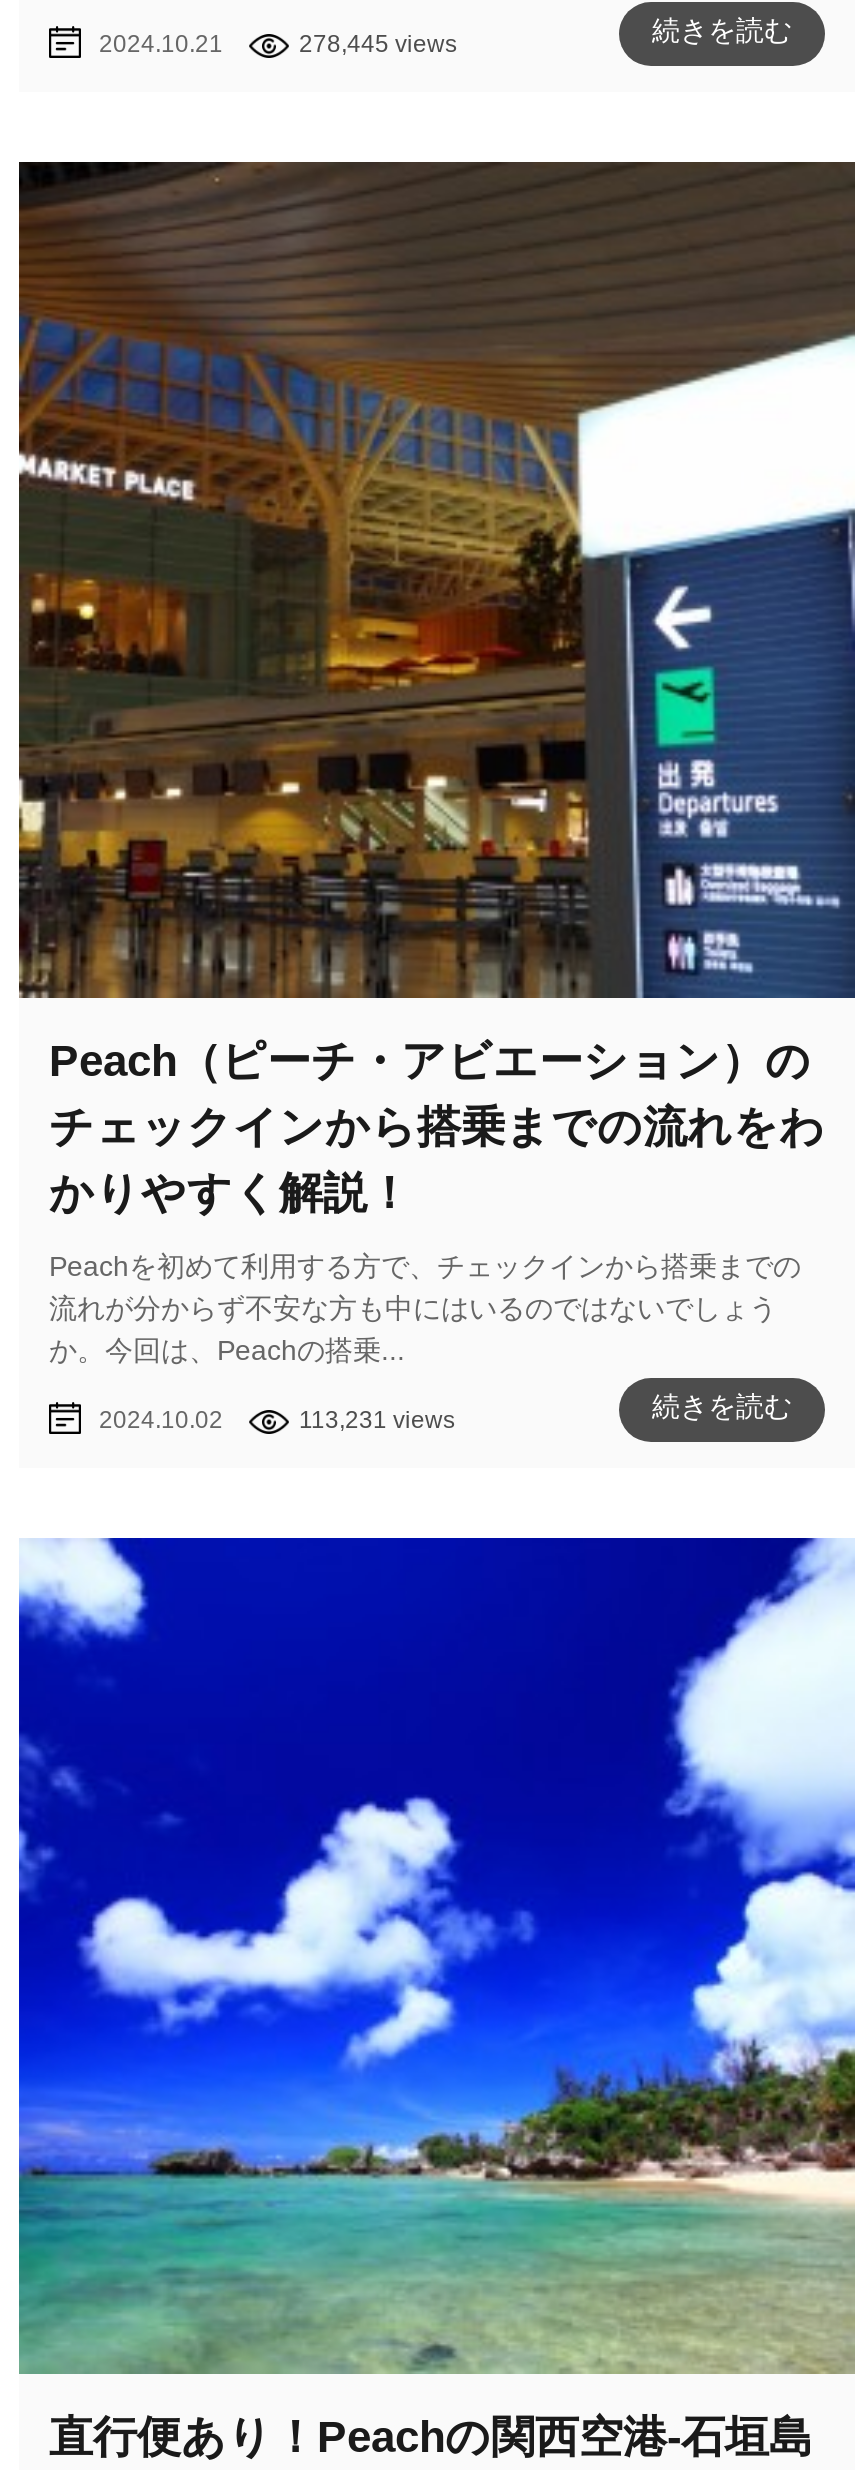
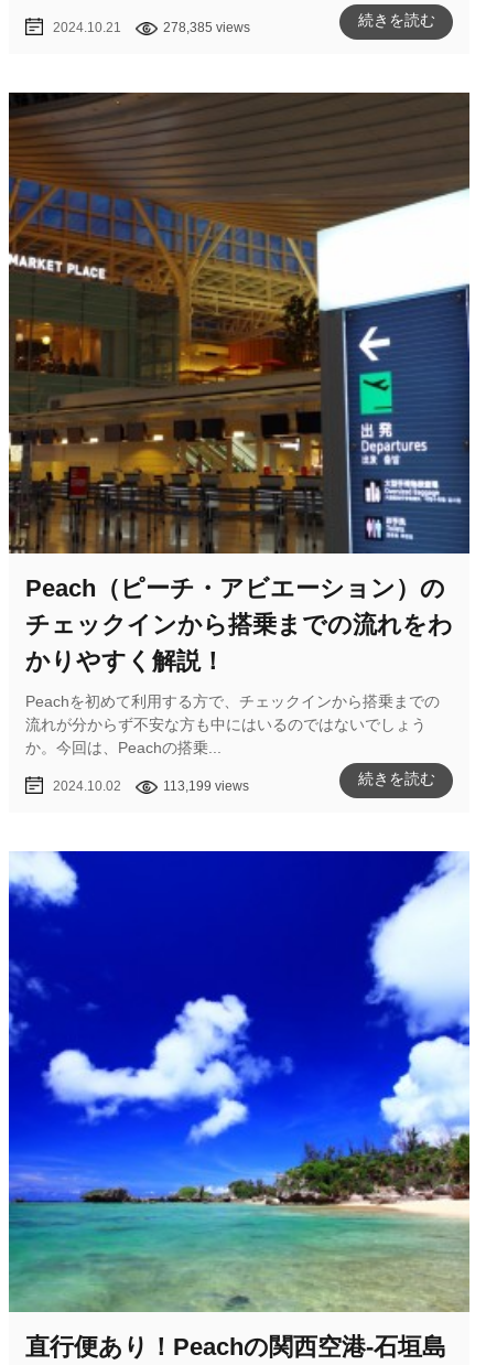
- 278,445 views
+ 278,385 views

- 113,231 views
+ 113,199 views
